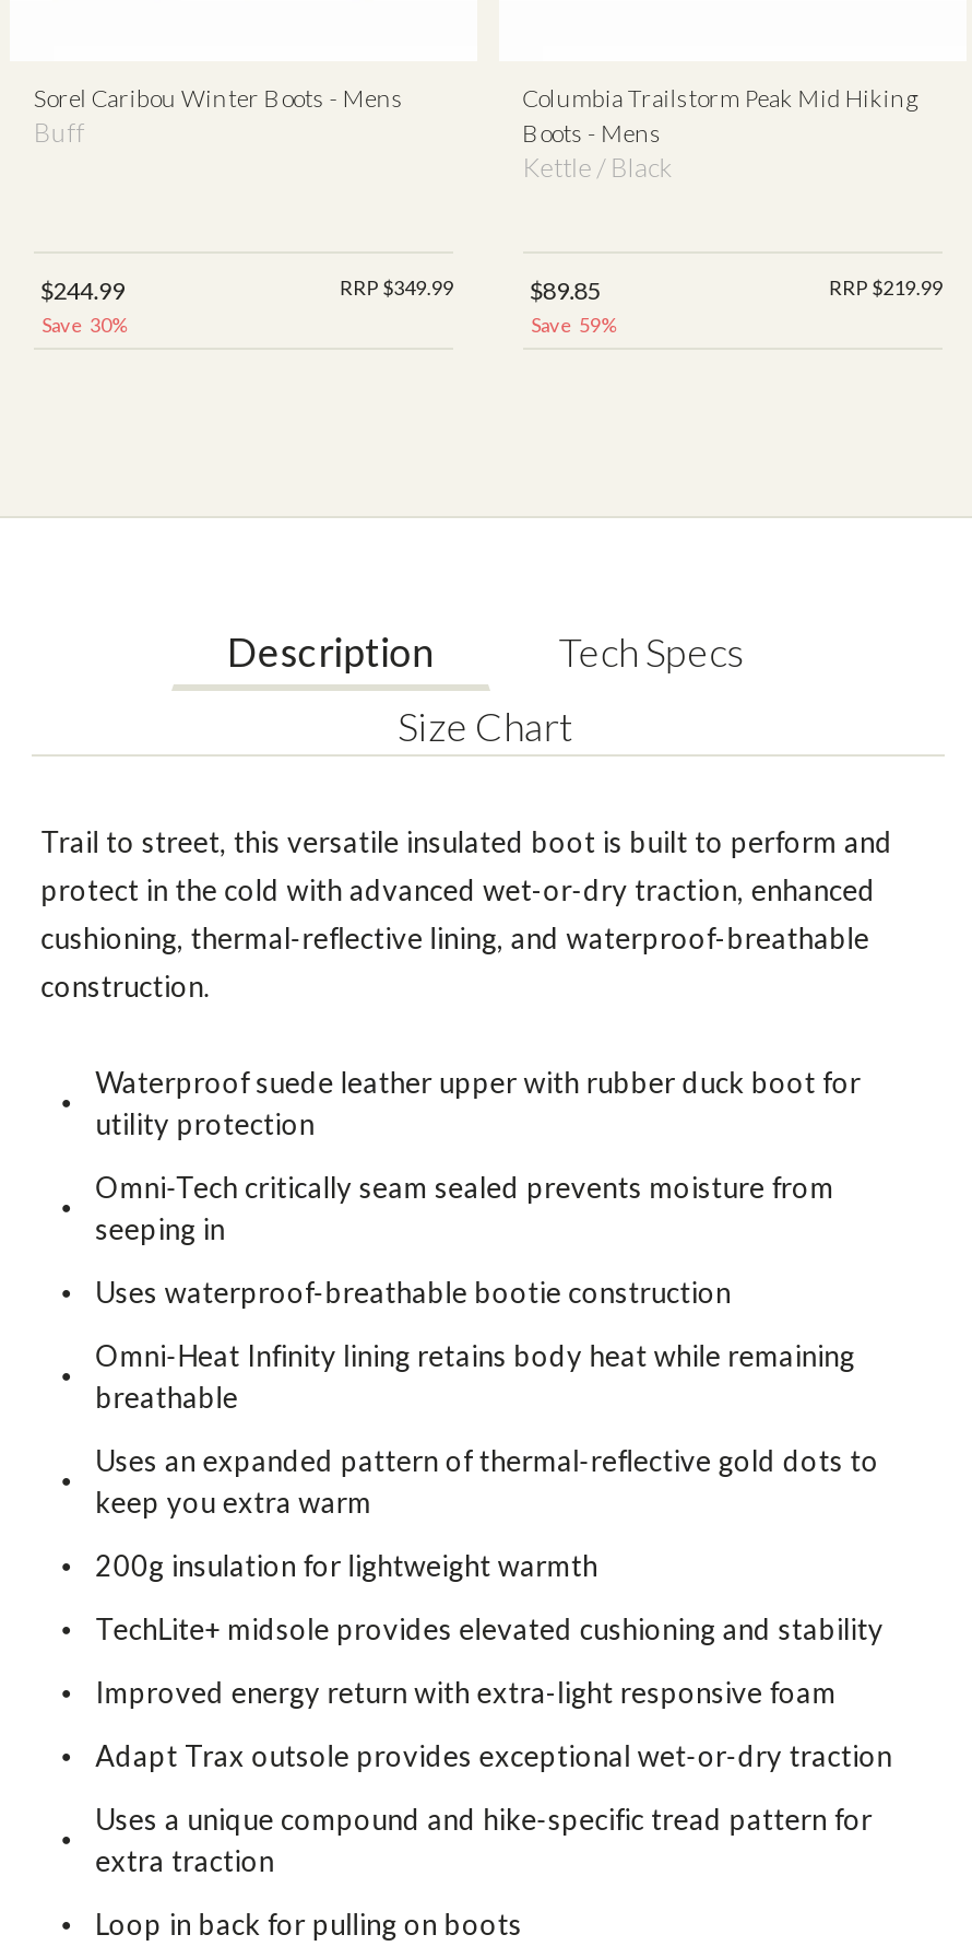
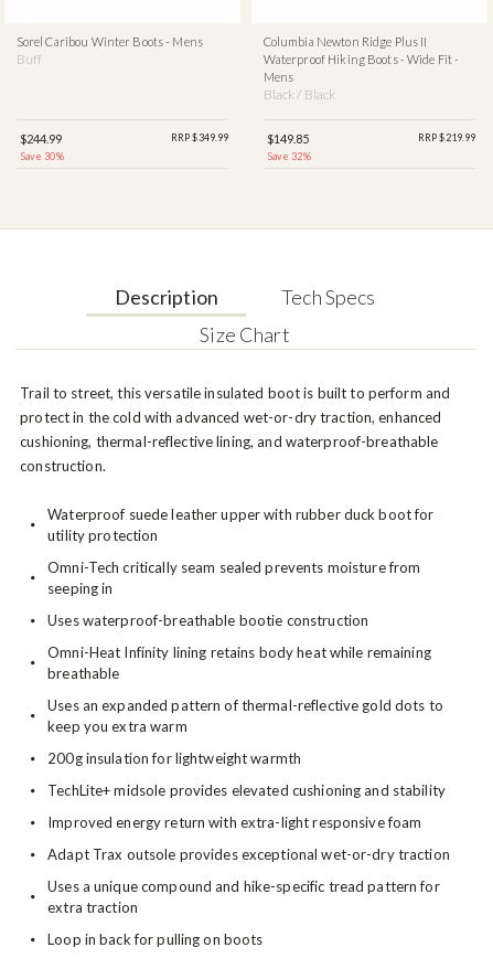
- Columbia Trailstorm Peak Mid Hiking
- Boots - Mens
- Kettle / Black
+ Columbia Newton Ridge Plus II
+ Waterproof Hiking Boots - Wide Fit -
+ Mens
+ Black / Black

- $89.85
- Save 59%
+ $149.85
+ Save 32%
